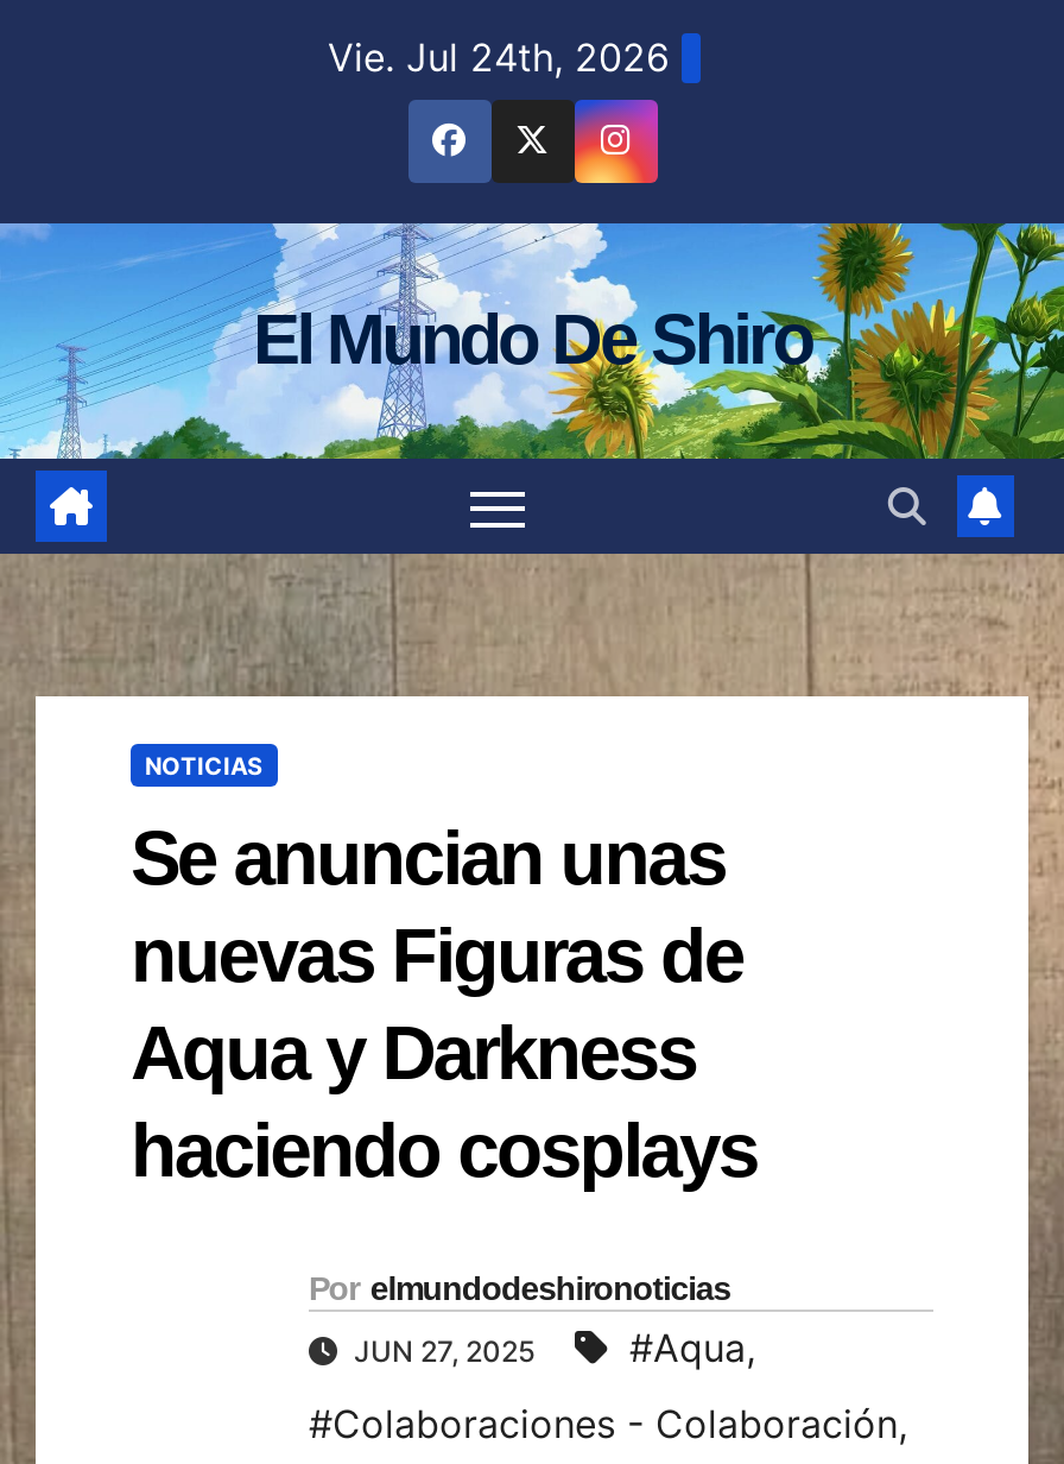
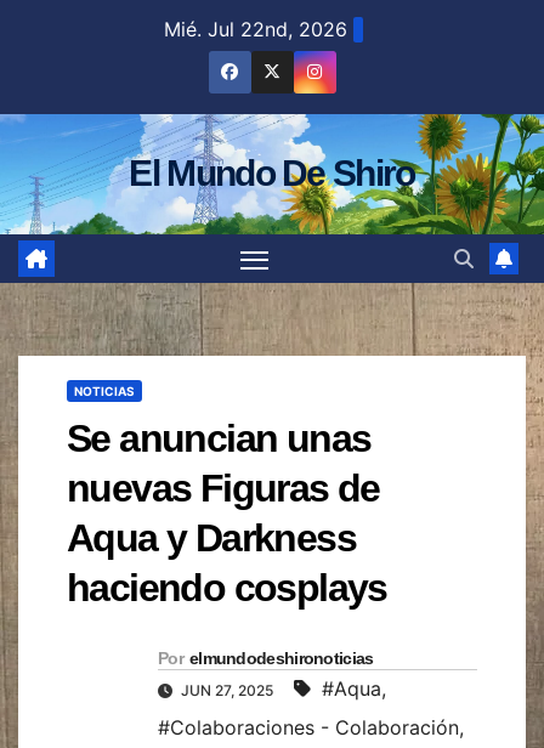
- Vie. Jul 24th, 2026
+ Mié. Jul 22nd, 2026
